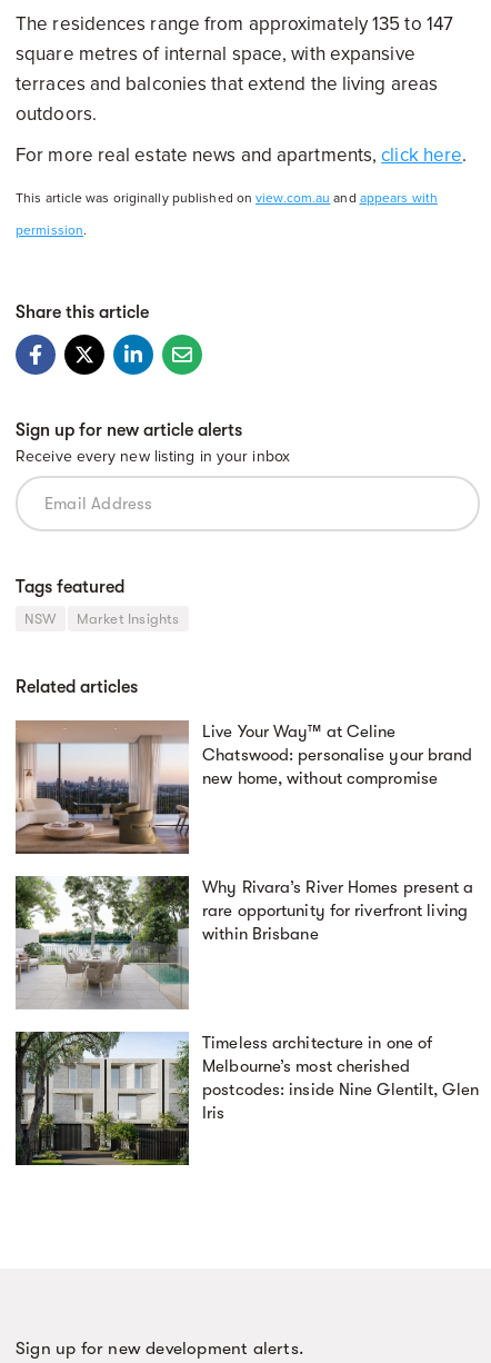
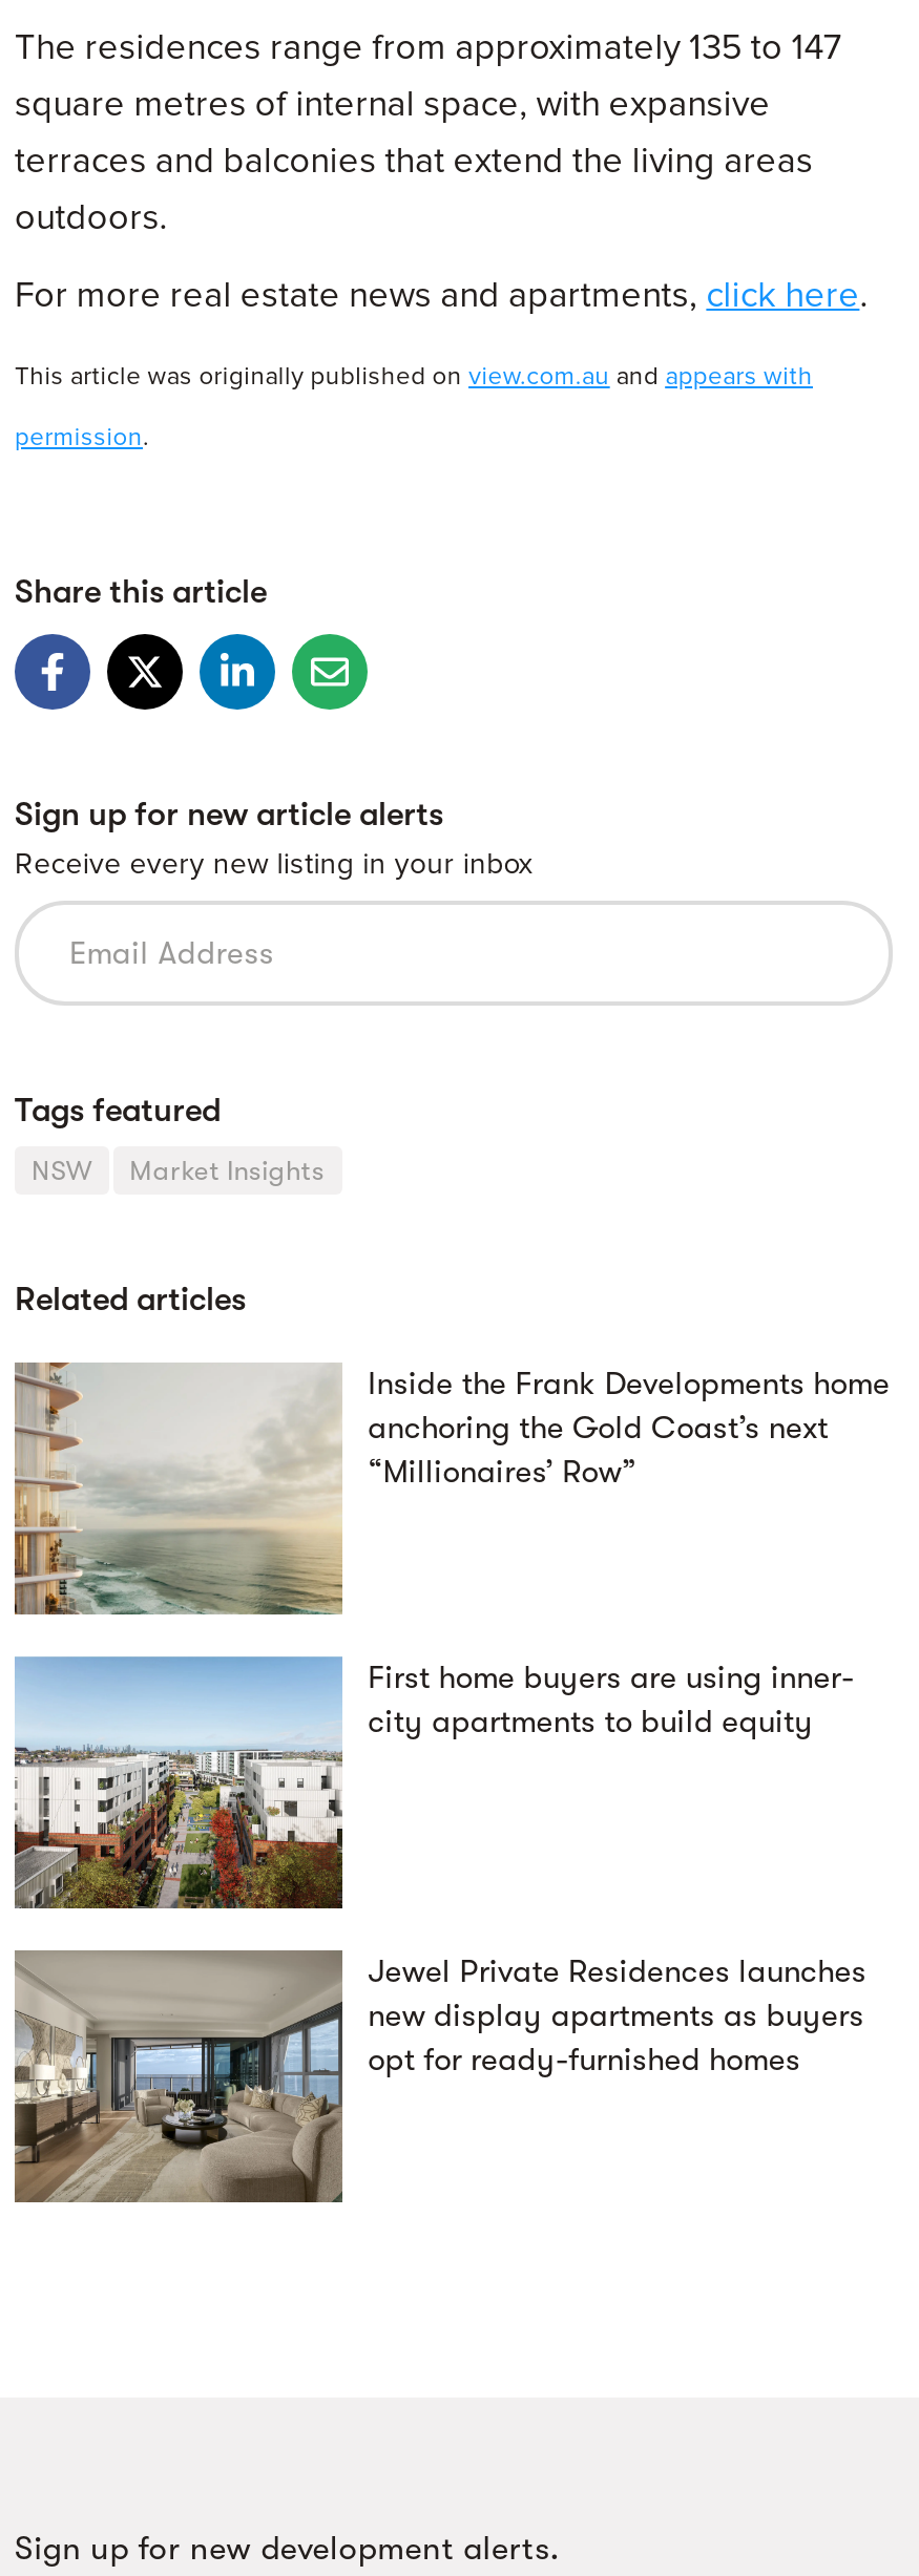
- [image]
- Live Your Way™ at Celine
- Chatswood: personalise your brand
- new home, without compromise
+ [image]
+ Inside the Frank Developments home
+ anchoring the Gold Coast’s next
+ “Millionaires’ Row”

- [image]
- Why Rivara’s River Homes present a
- rare opportunity for riverfront living
- within Brisbane
+ [image]
+ First home buyers are using inner-
+ city apartments to build equity

- [image]
- Timeless architecture in one of
- Melbourne’s most cherished
- postcodes: inside Nine Glentilt, Glen
- Iris
+ [image]
+ Jewel Private Residences launches
+ new display apartments as buyers
+ opt for ready-furnished homes
